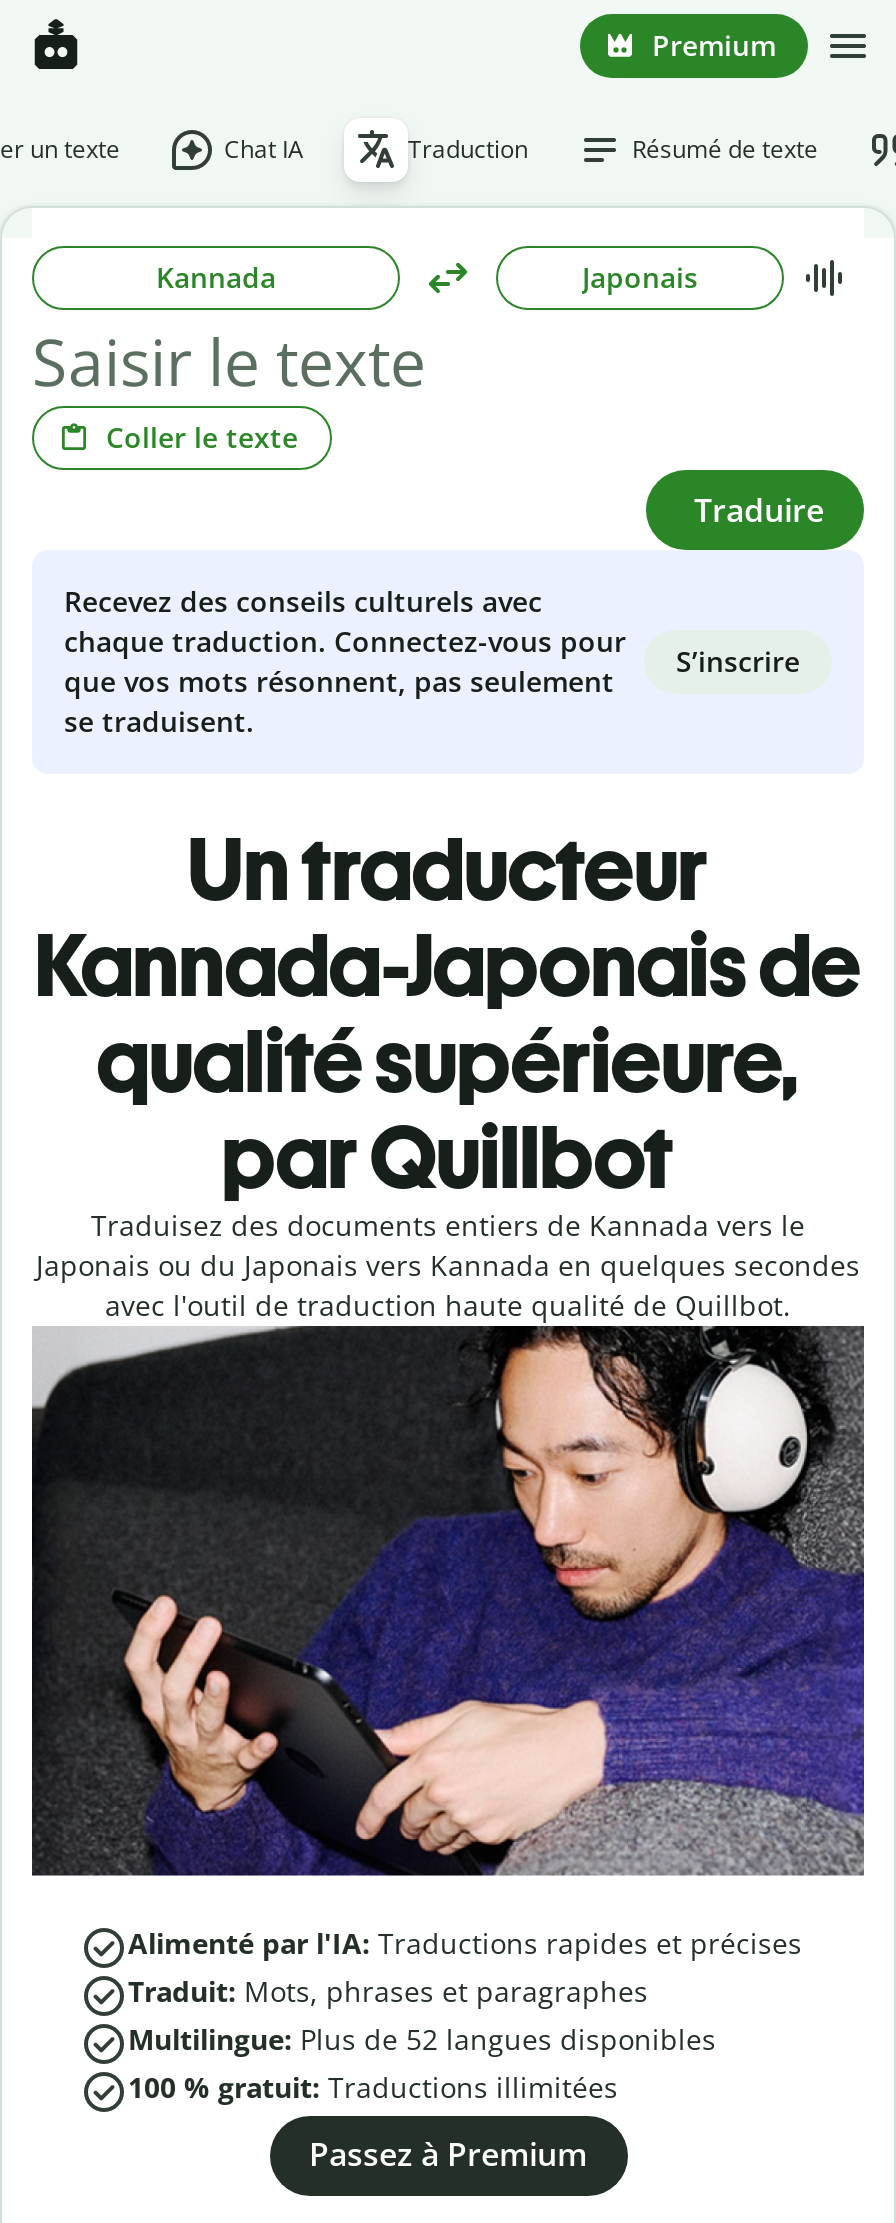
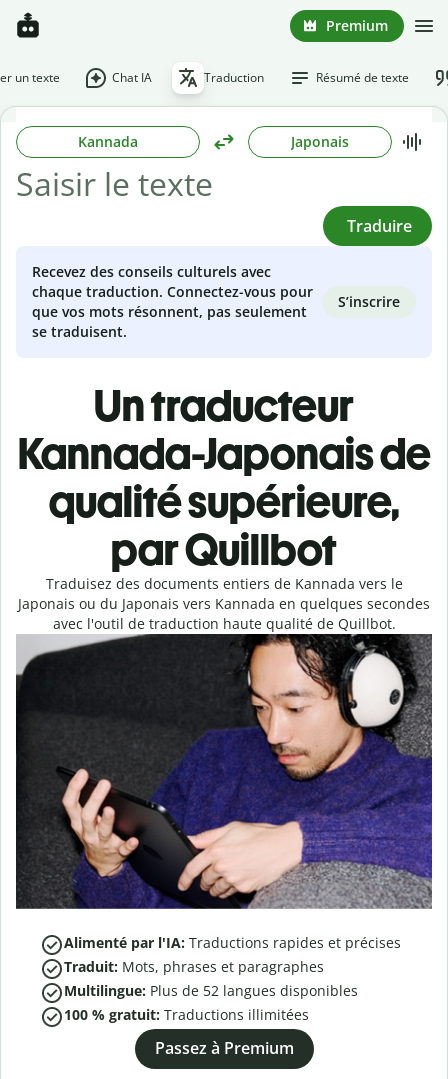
- Coller le texte
